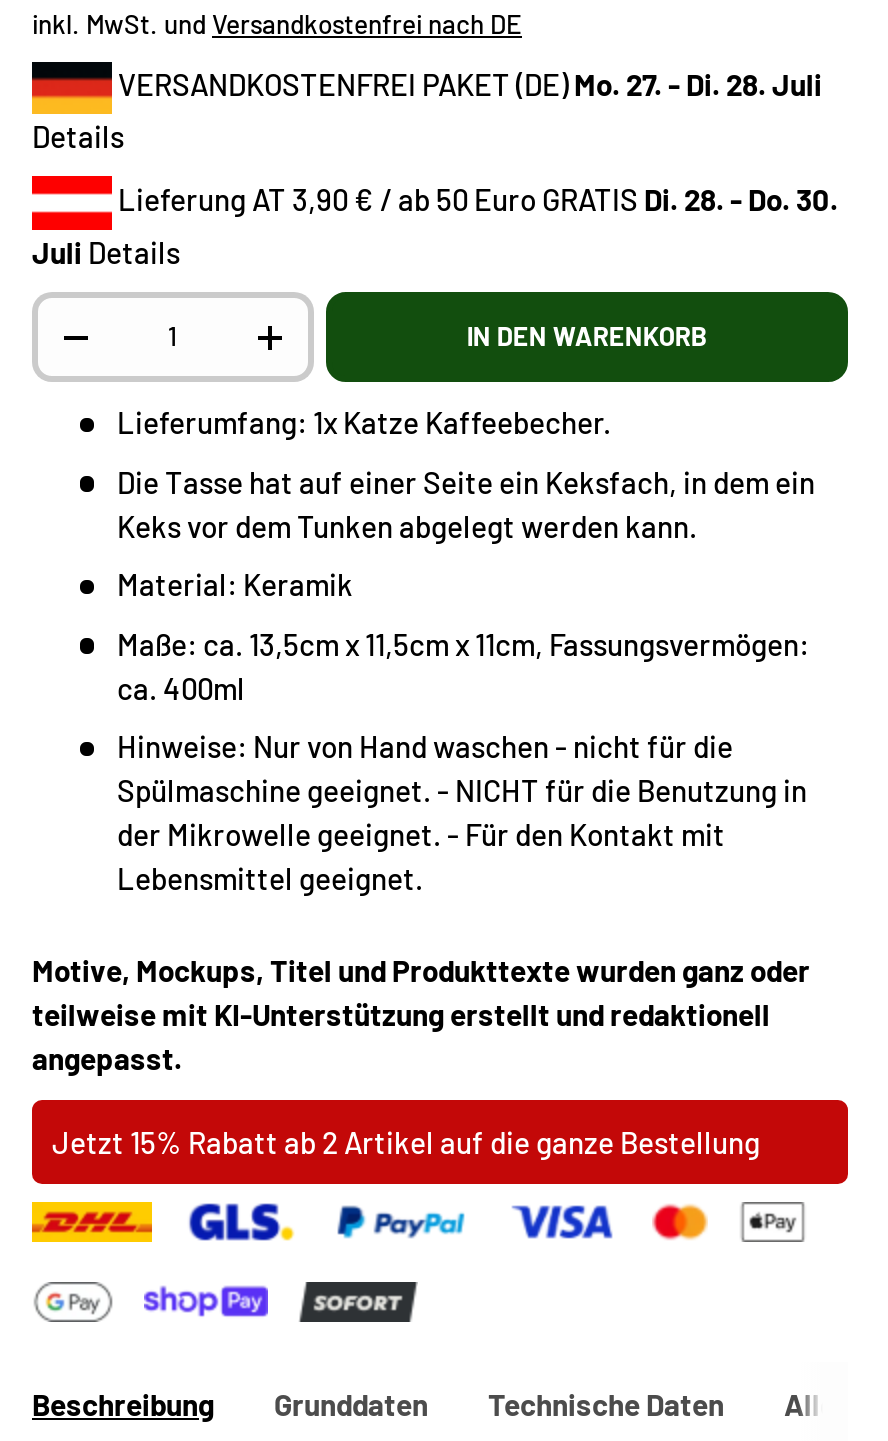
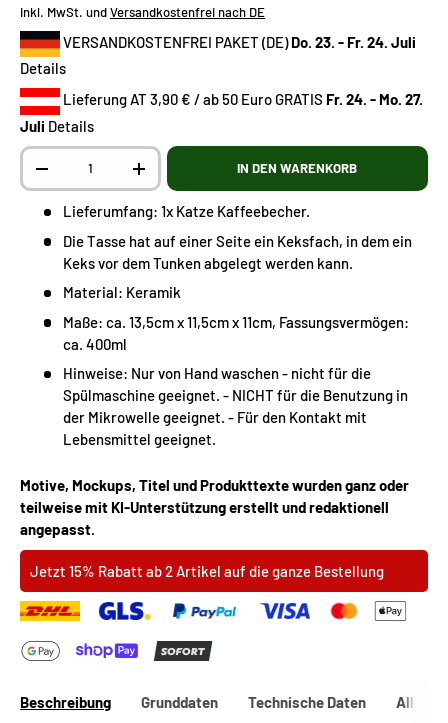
- VERSANDKOSTENFREI PAKET (DE) Mo. 27. - Di. 28. Juli
+ VERSANDKOSTENFREI PAKET (DE) Do. 23. - Fr. 24. Juli

- Lieferung AT 3,90 € / ab 50 Euro GRATIS Di. 28. - Do. 30.
+ Lieferung AT 3,90 € / ab 50 Euro GRATIS Fr. 24. - Mo. 27.
